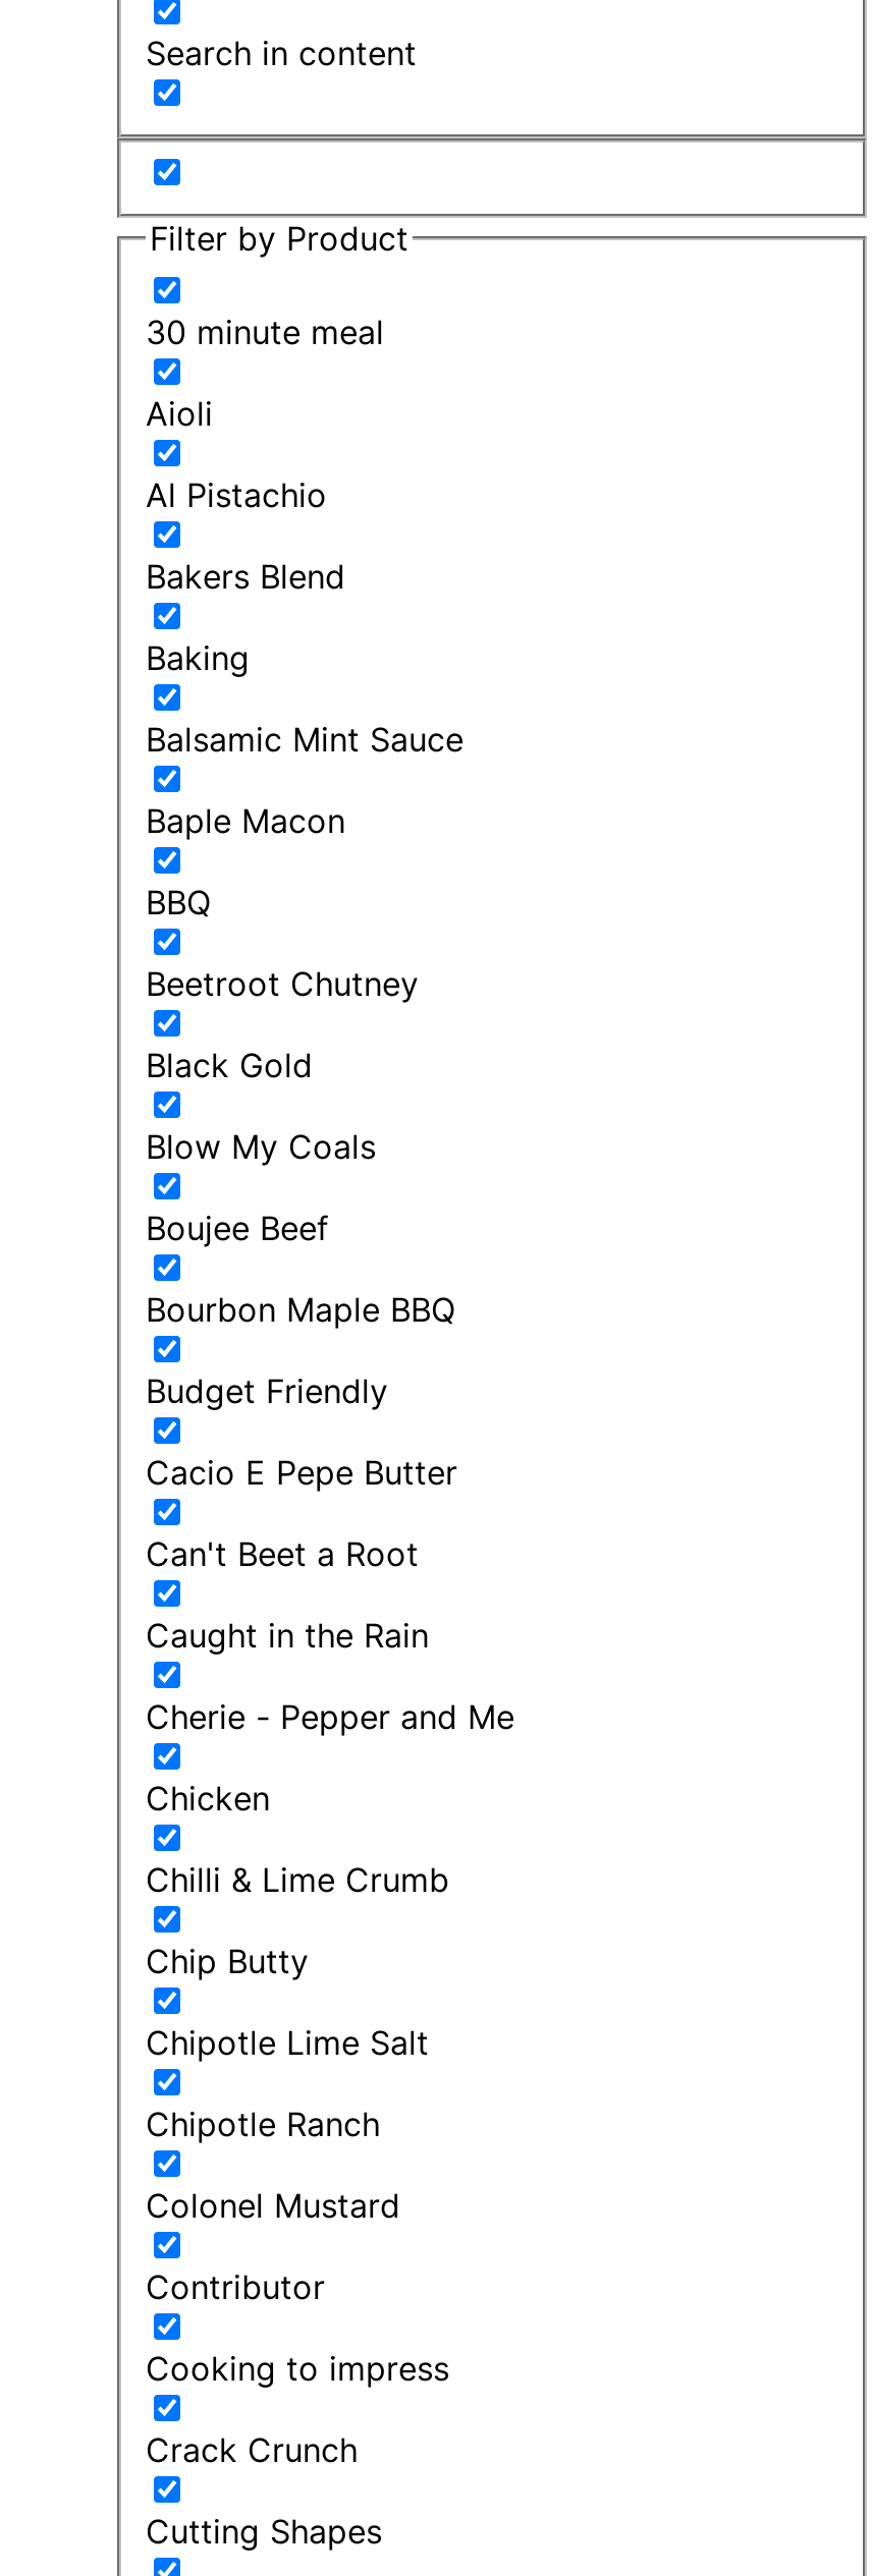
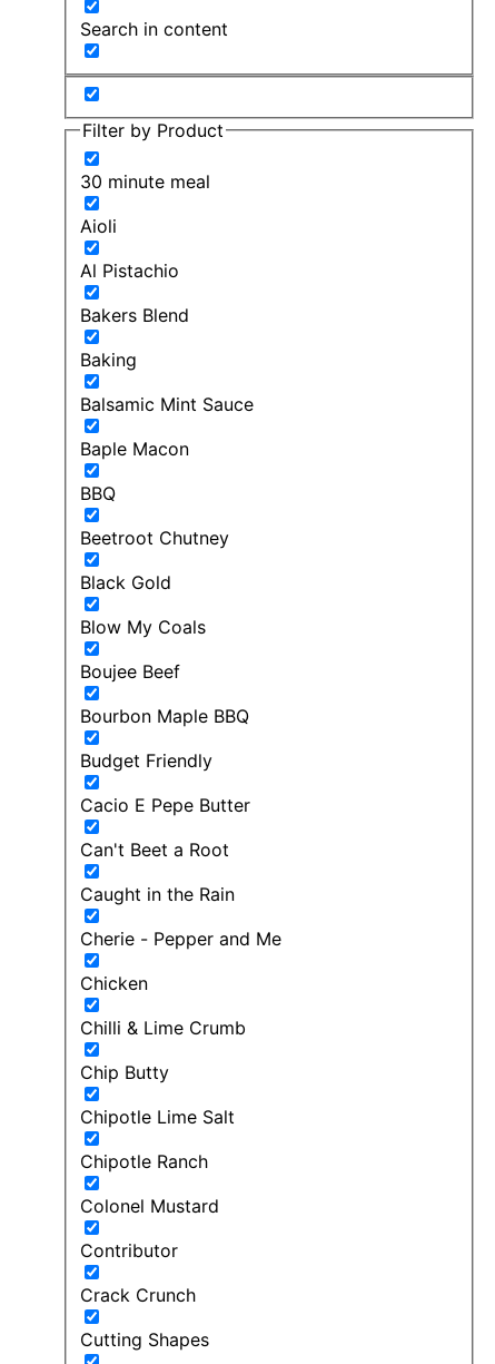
- Cooking to impress
